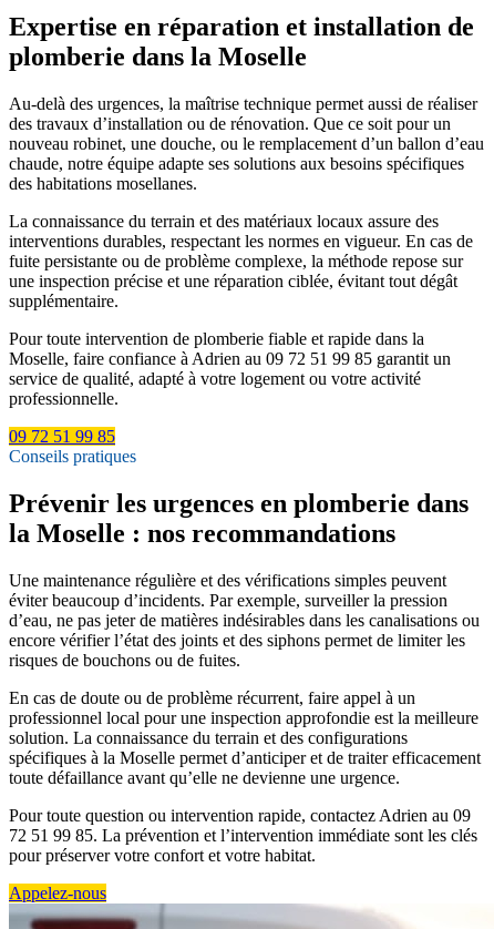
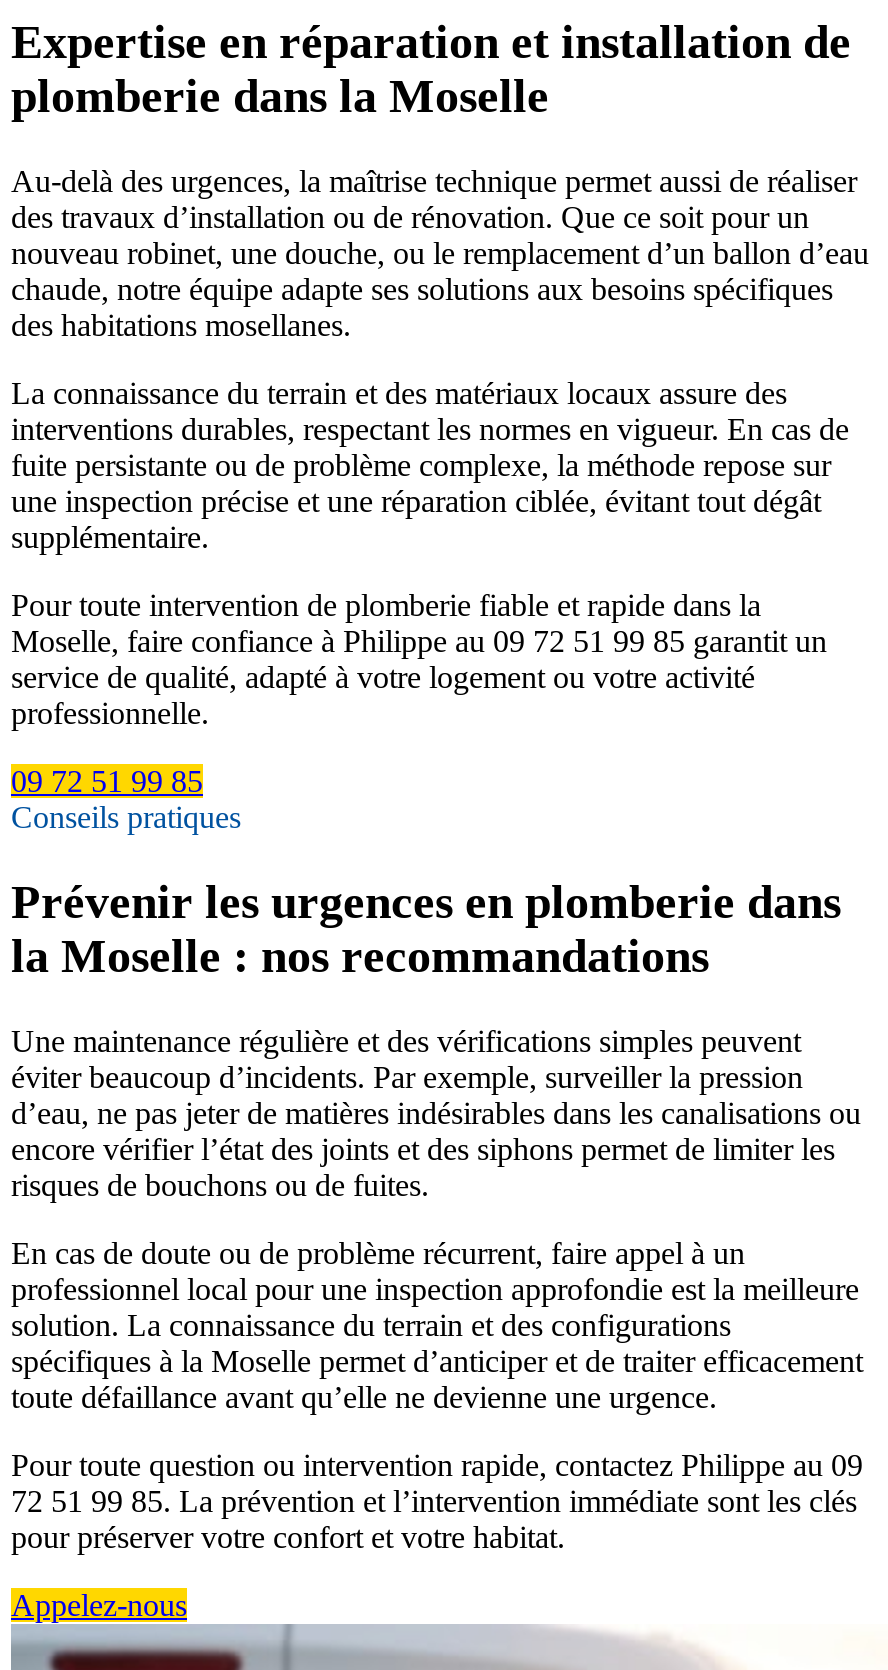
- Moselle, faire confiance à Adrien au 09 72 51 99 85 garantit un
+ Moselle, faire confiance à Philippe au 09 72 51 99 85 garantit un

- Pour toute question ou intervention rapide, contactez Adrien au 09
+ Pour toute question ou intervention rapide, contactez Philippe au 09
